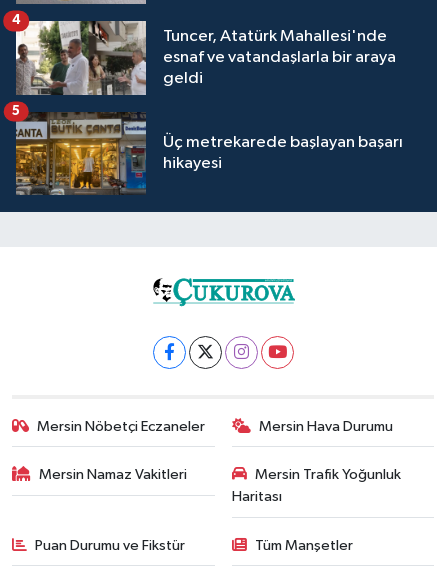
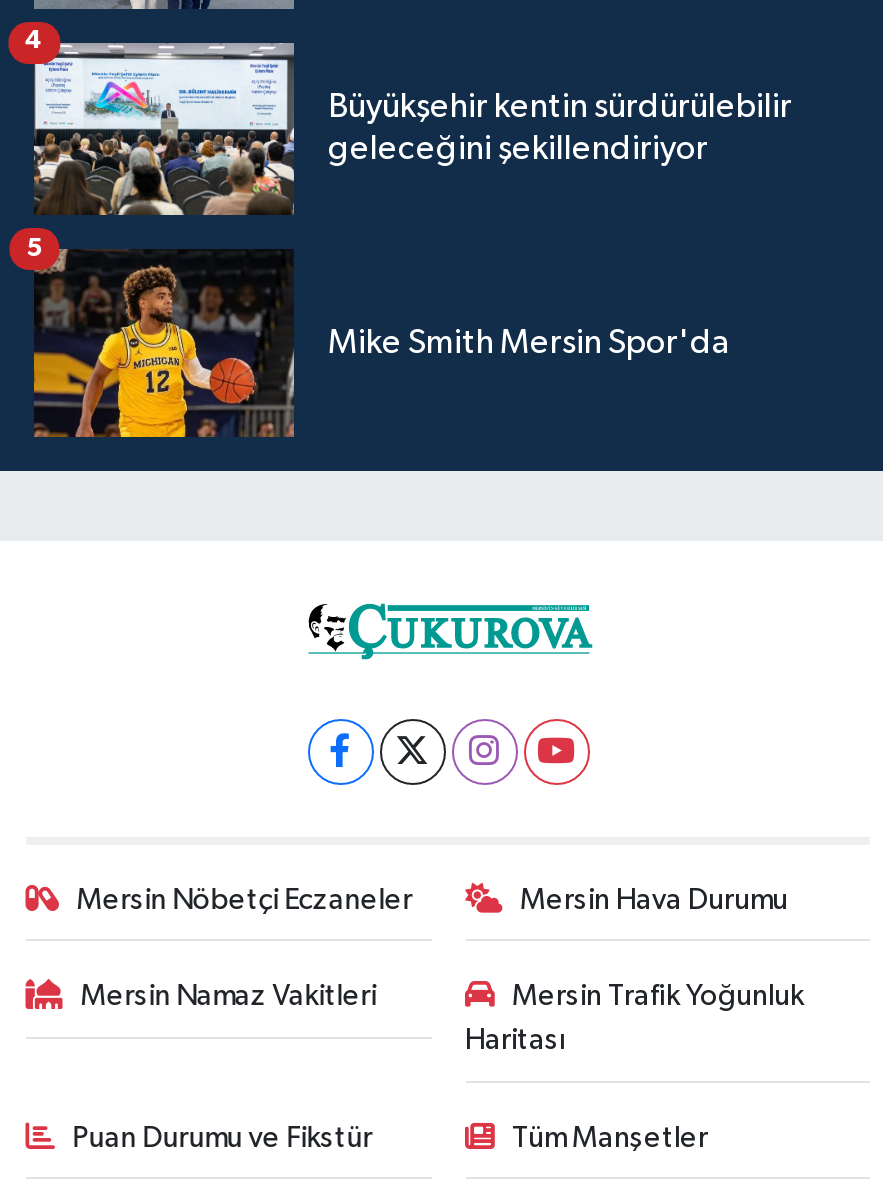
- [image]
- Tuncer, Atatürk Mahallesi'nde
- esnaf ve vatandaşlarla bir araya
- geldi
+ [image]
+ Büyükşehir kentin sürdürülebilir
+ geleceğini şekillendiriyor

- [image]
- Üç metrekarede başlayan başarı
- hikayesi
+ [image]
+ Mike Smith Mersin Spor'da
